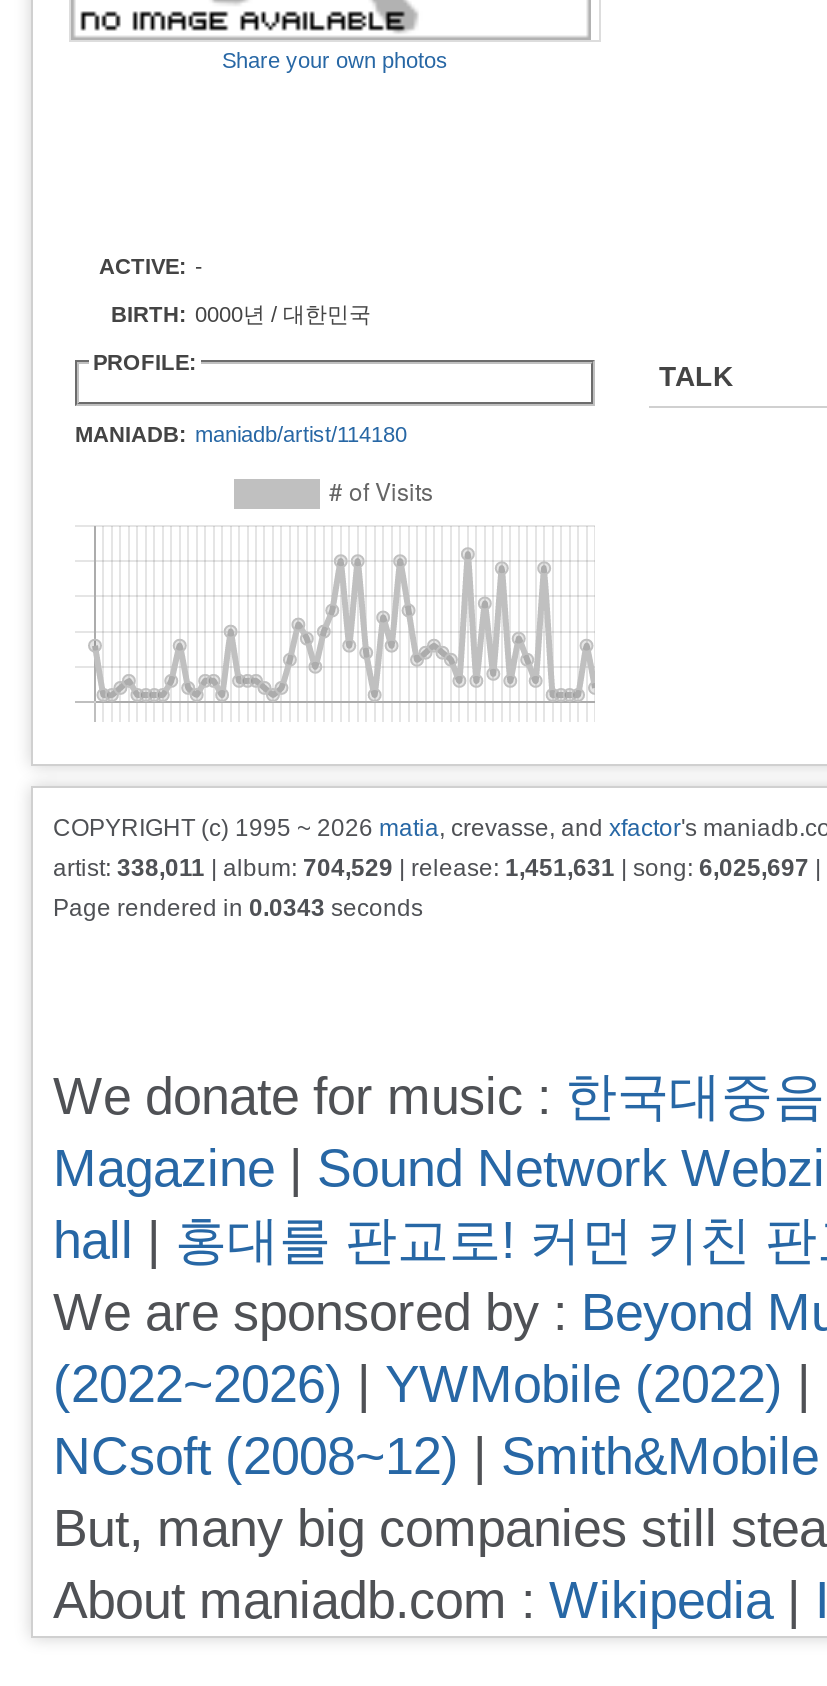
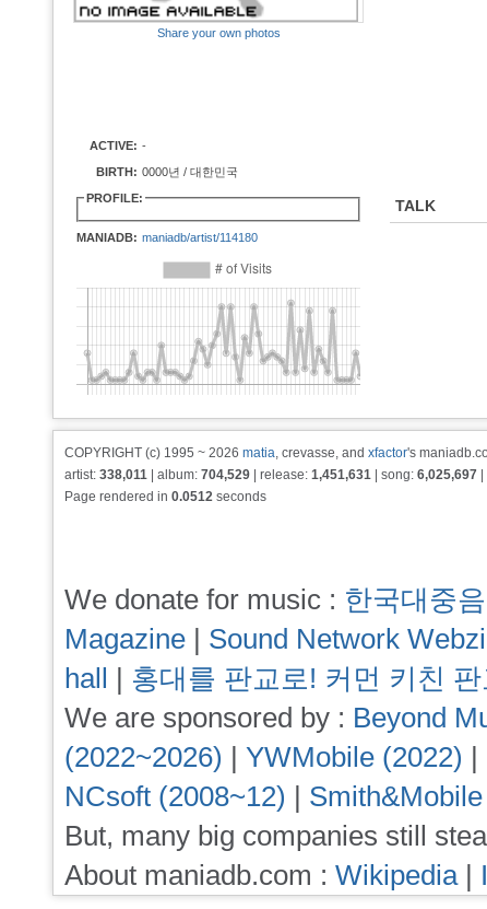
- Page rendered in 0.0343 seconds
+ Page rendered in 0.0512 seconds
